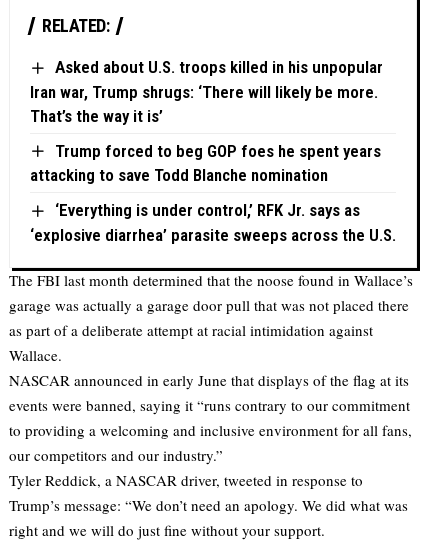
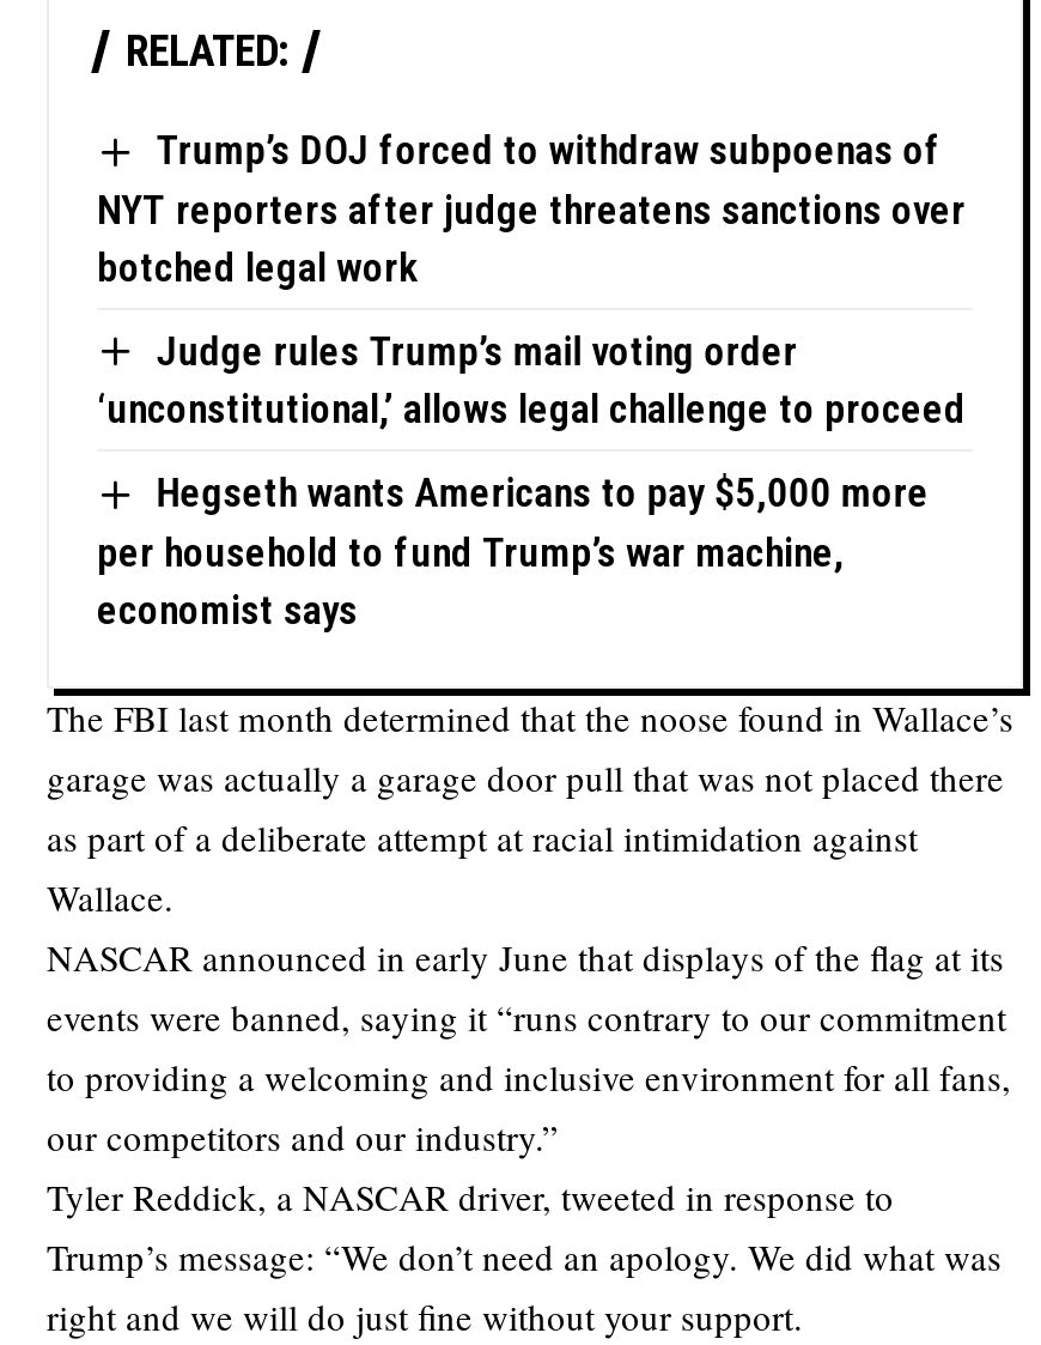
- Asked about U.S. troops killed in his unpopular
- Iran war, Trump shrugs: ‘There will likely be more.
- That’s the way it is’
+ Trump’s DOJ forced to withdraw subpoenas of
+ NYT reporters after judge threatens sanctions over
+ botched legal work

- Trump forced to beg GOP foes he spent years
- attacking to save Todd Blanche nomination
+ Judge rules Trump’s mail voting order
+ ‘unconstitutional,’ allows legal challenge to proceed

- ‘Everything is under control,’ RFK Jr. says as
- ‘explosive diarrhea’ parasite sweeps across the U.S.
+ Hegseth wants Americans to pay $5,000 more
+ per household to fund Trump’s war machine,
+ economist says
